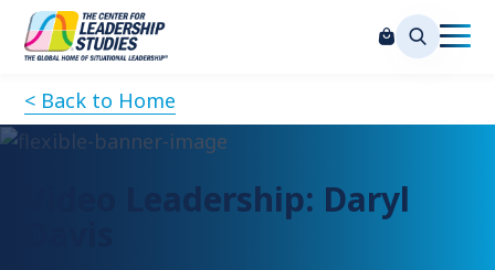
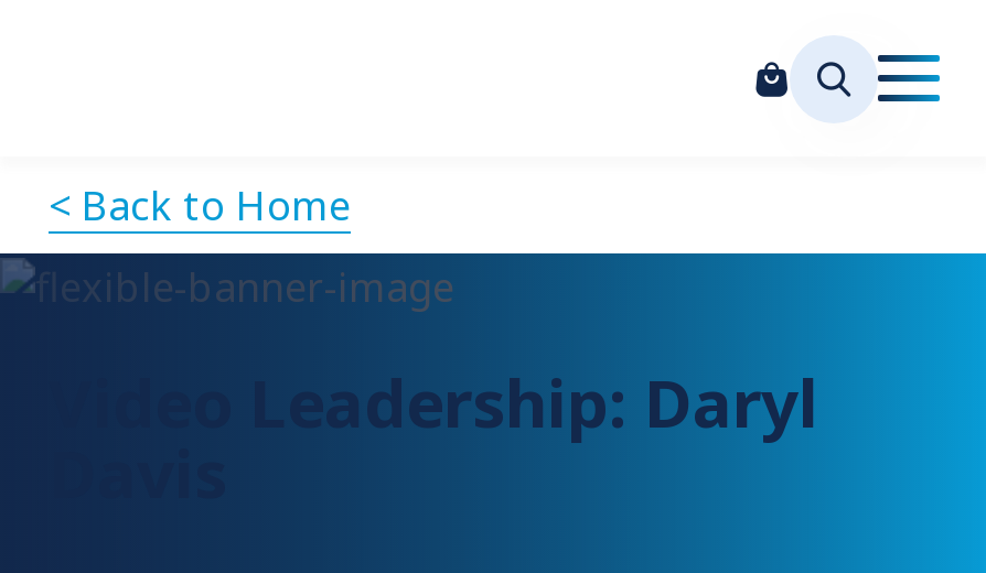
- [image]
